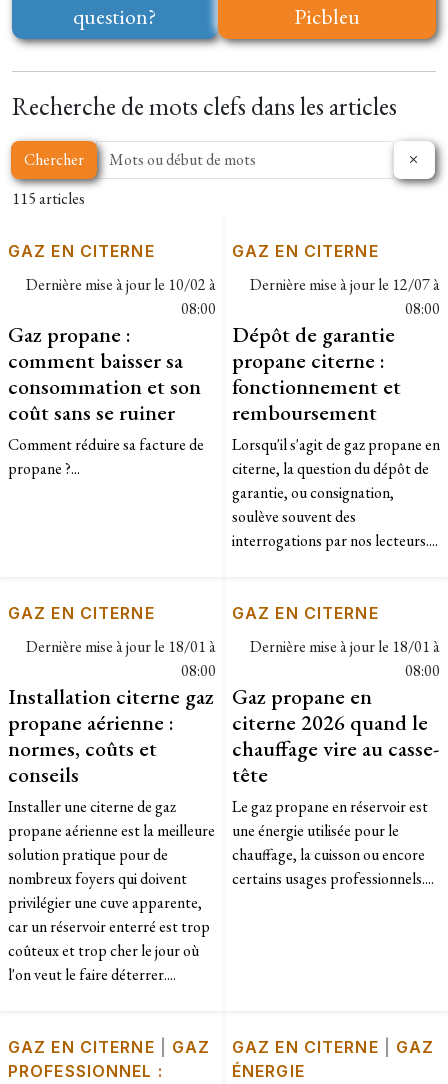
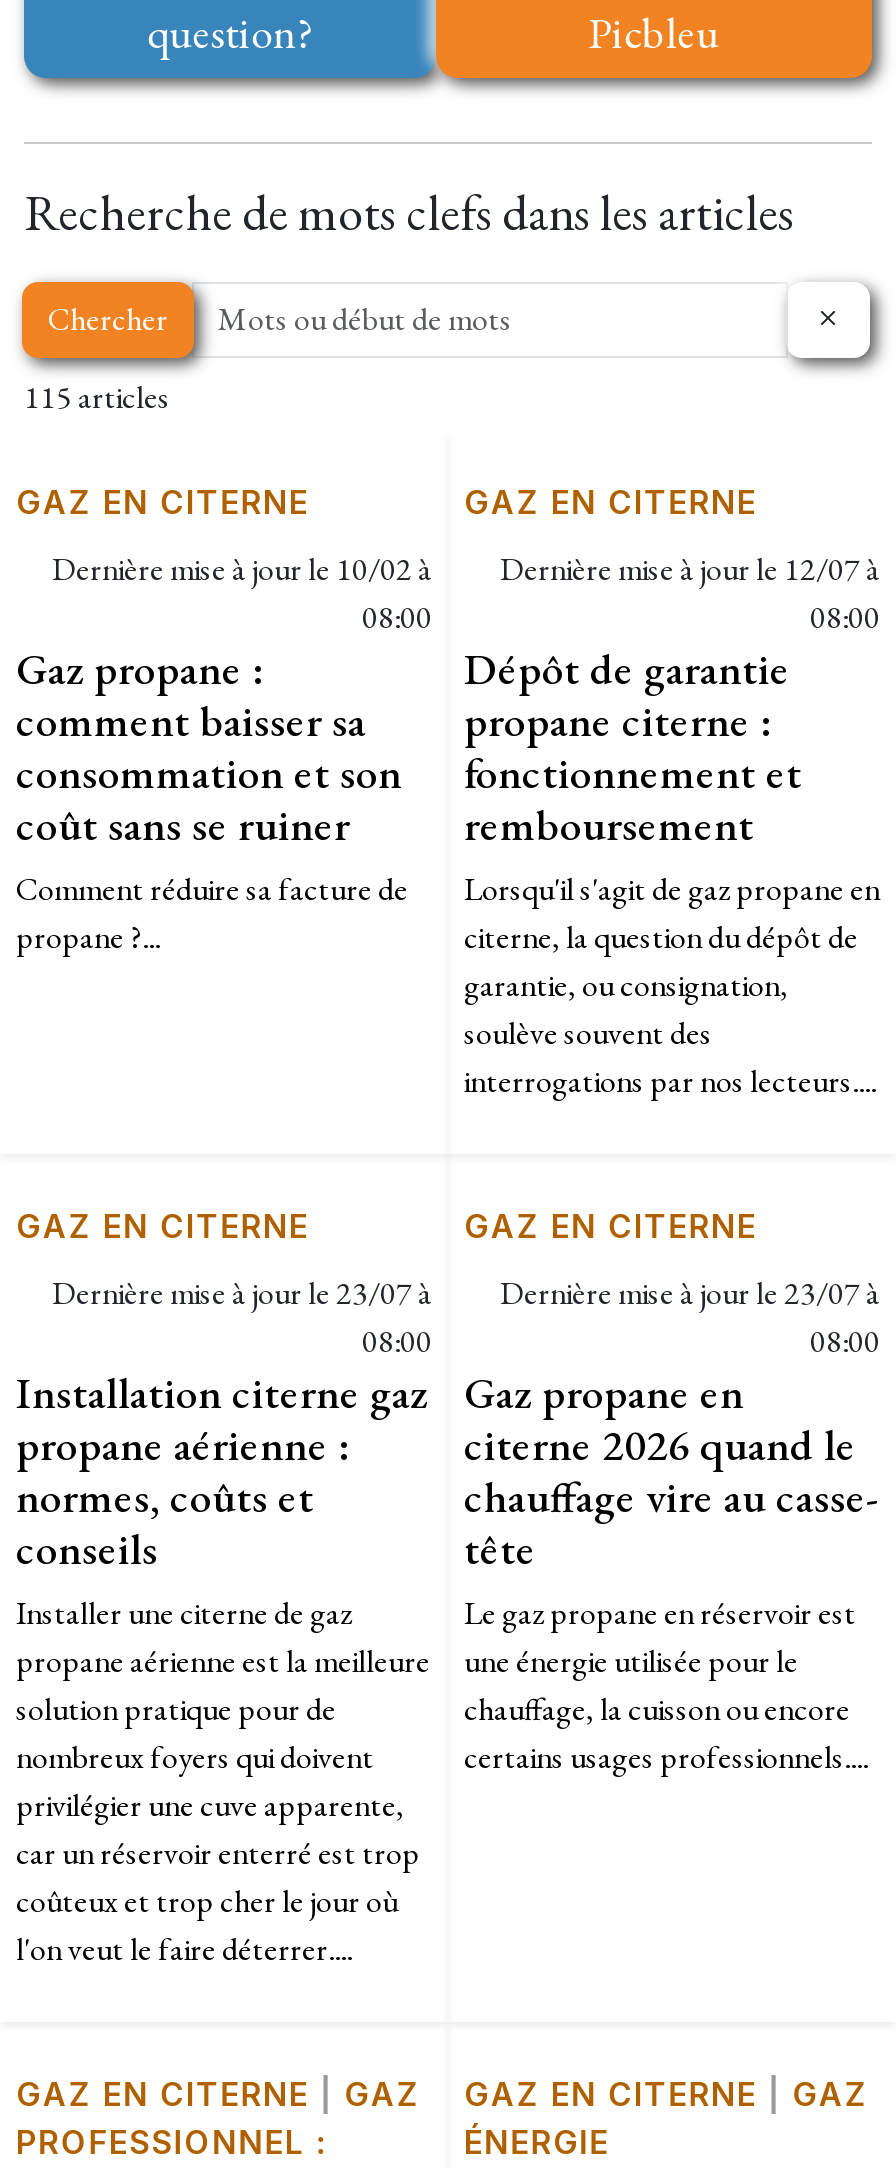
- Dernière mise à jour le 18/01 à
+ Dernière mise à jour le 23/07 à

- Dernière mise à jour le 18/01 à
+ Dernière mise à jour le 23/07 à
